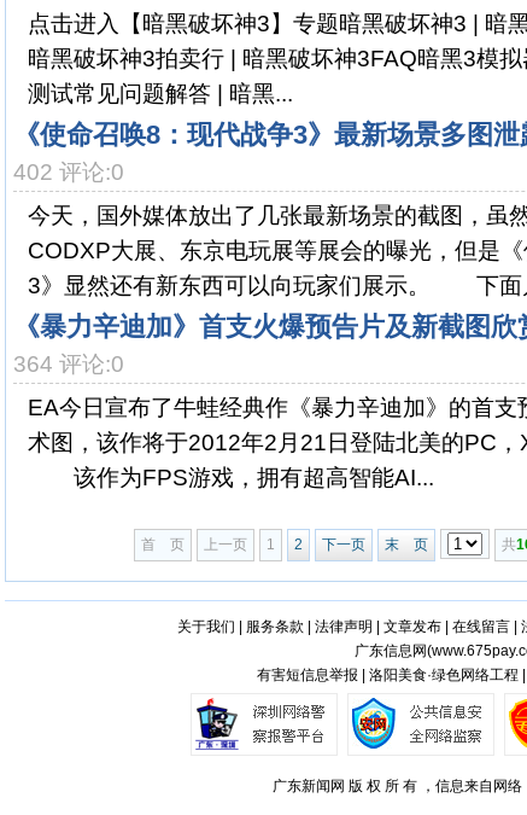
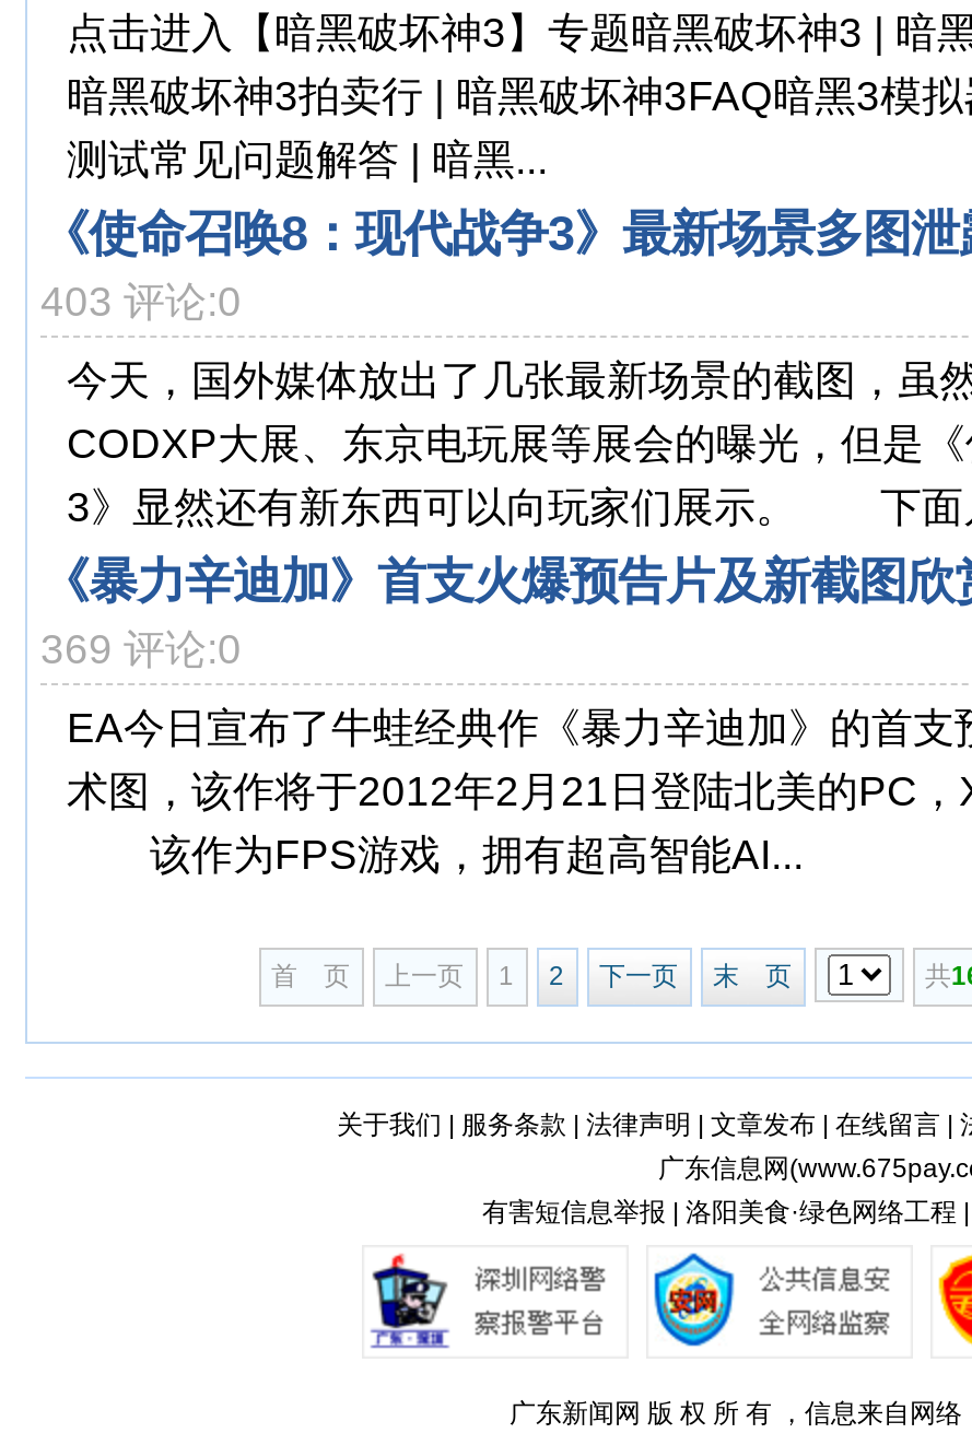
- 402 评论:0
+ 403 评论:0

- 364 评论:0
+ 369 评论:0
